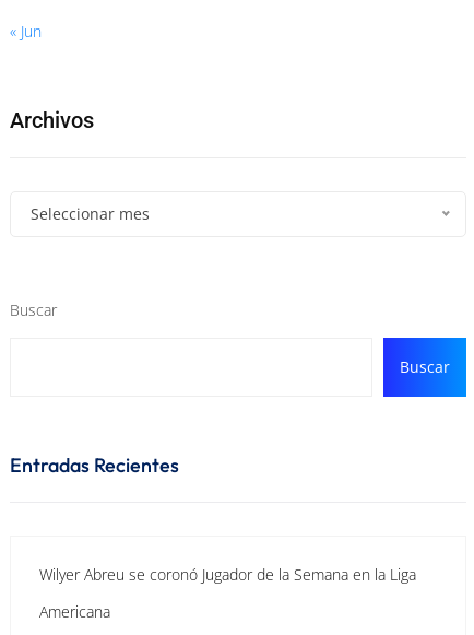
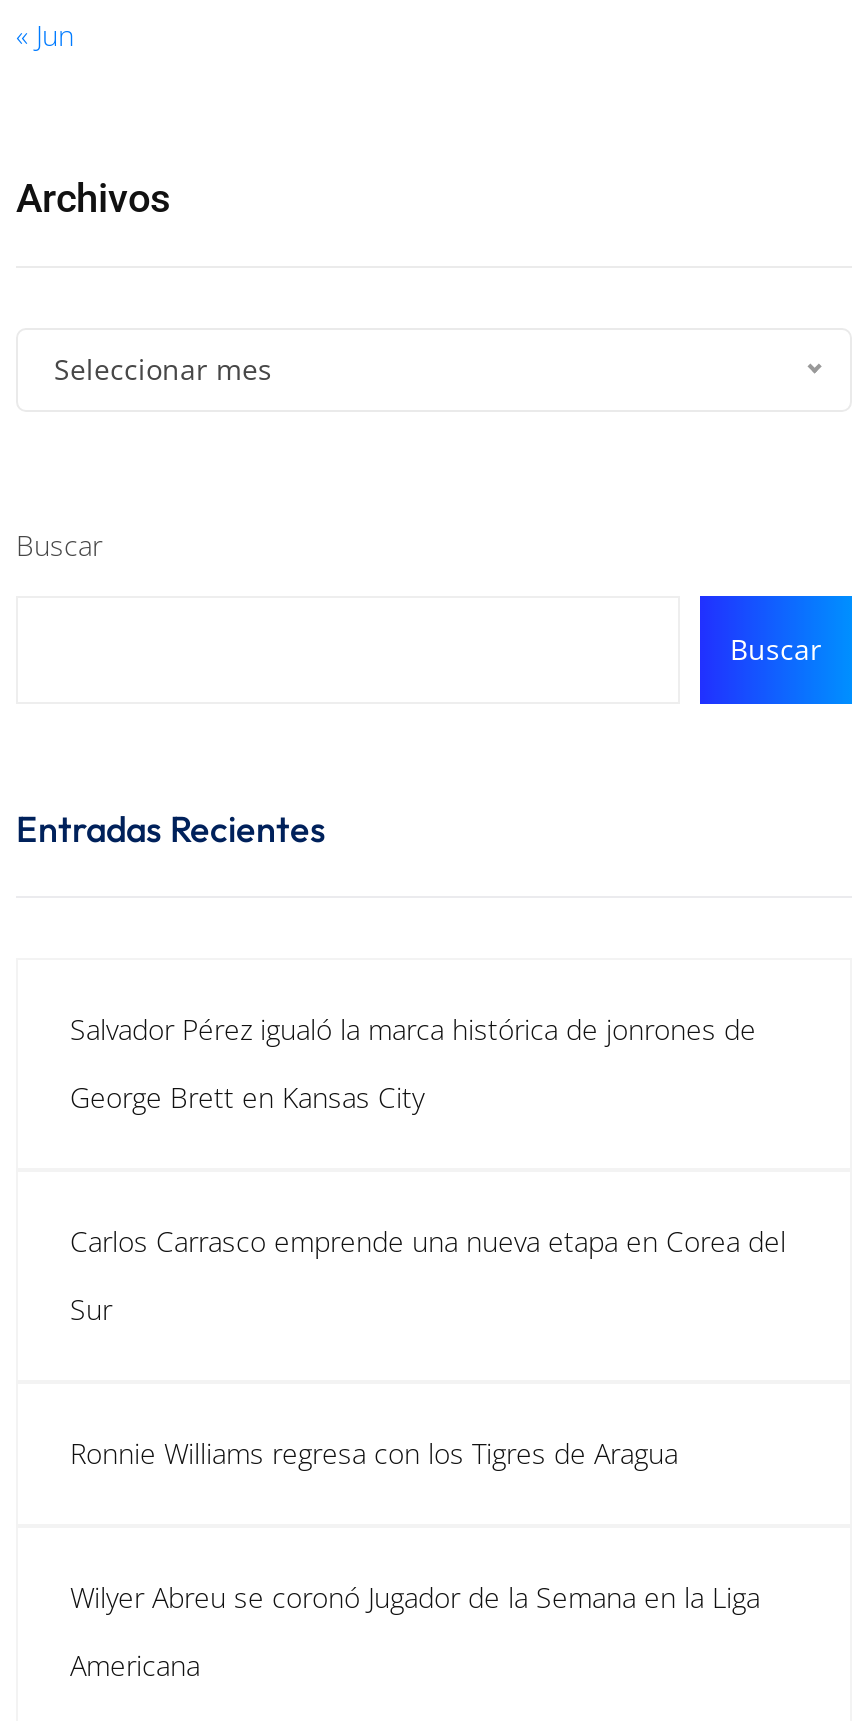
+ Salvador Pérez igualó la marca histórica de jonrones de
+ George Brett en Kansas City

+ Carlos Carrasco emprende una nueva etapa en Corea del
+ Sur

+ Ronnie Williams regresa con los Tigres de Aragua
